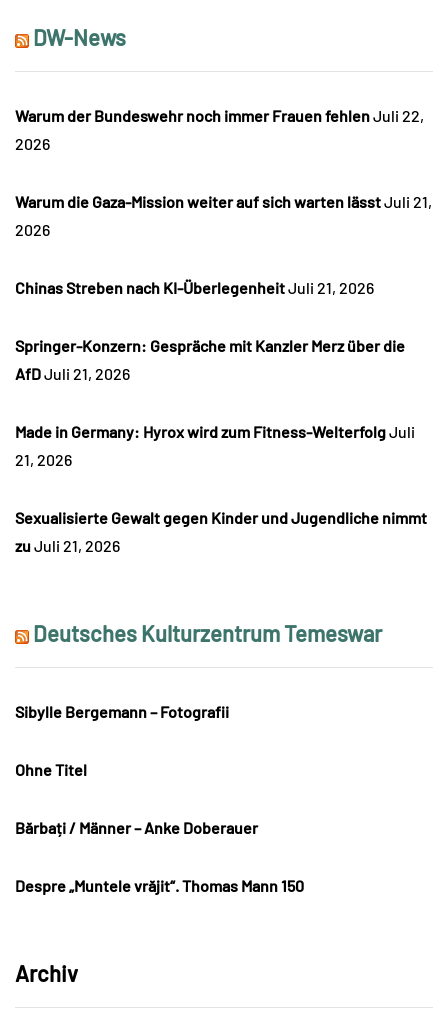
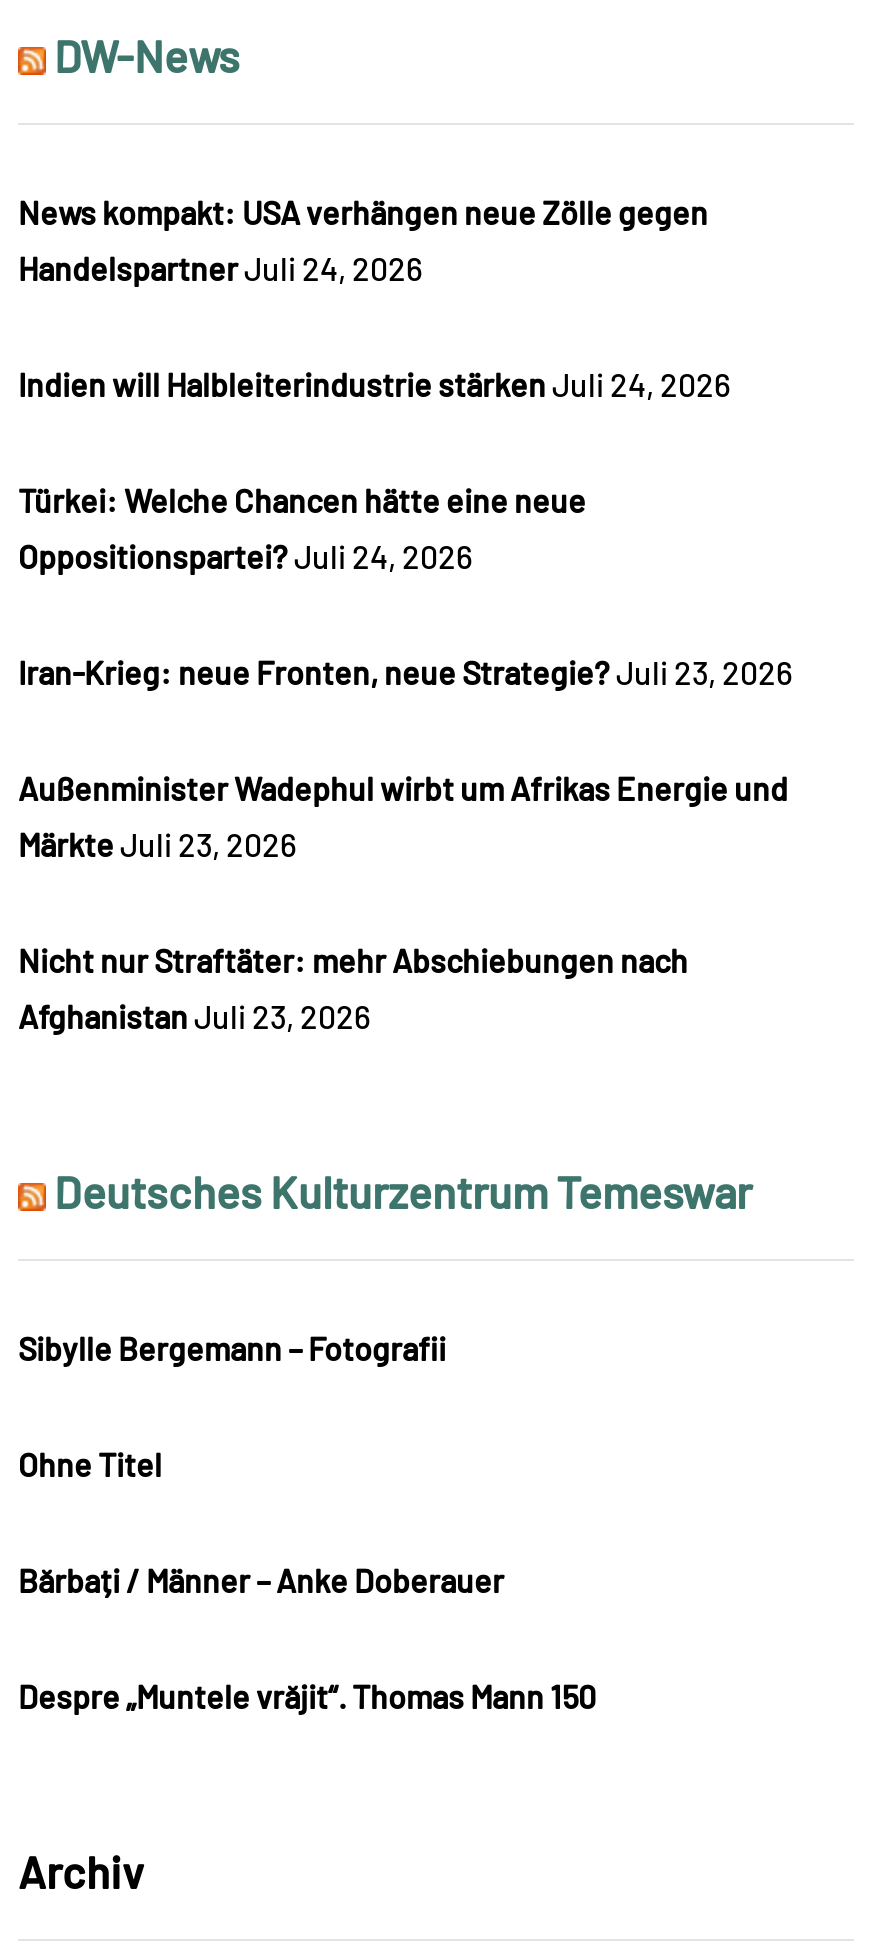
- Warum der Bundeswehr noch immer Frauen fehlen Juli 22,
- 2026
- Warum die Gaza-Mission weiter auf sich warten lässt Juli 21,
- 2026
- Chinas Streben nach KI-Überlegenheit Juli 21, 2026
- Springer-Konzern: Gespräche mit Kanzler Merz über die
- AfD Juli 21, 2026
- Made in Germany: Hyrox wird zum Fitness-Welterfolg Juli
- 21, 2026
- Sexualisierte Gewalt gegen Kinder und Jugendliche nimmt
- zu Juli 21, 2026
+ News kompakt: USA verhängen neue Zölle gegen
+ Handelspartner Juli 24, 2026
+ Indien will Halbleiterindustrie stärken Juli 24, 2026
+ Türkei: Welche Chancen hätte eine neue
+ Oppositionspartei? Juli 24, 2026
+ Iran-Krieg: neue Fronten, neue Strategie? Juli 23, 2026
+ Außenminister Wadephul wirbt um Afrikas Energie und
+ Märkte Juli 23, 2026
+ Nicht nur Straftäter: mehr Abschiebungen nach
+ Afghanistan Juli 23, 2026
